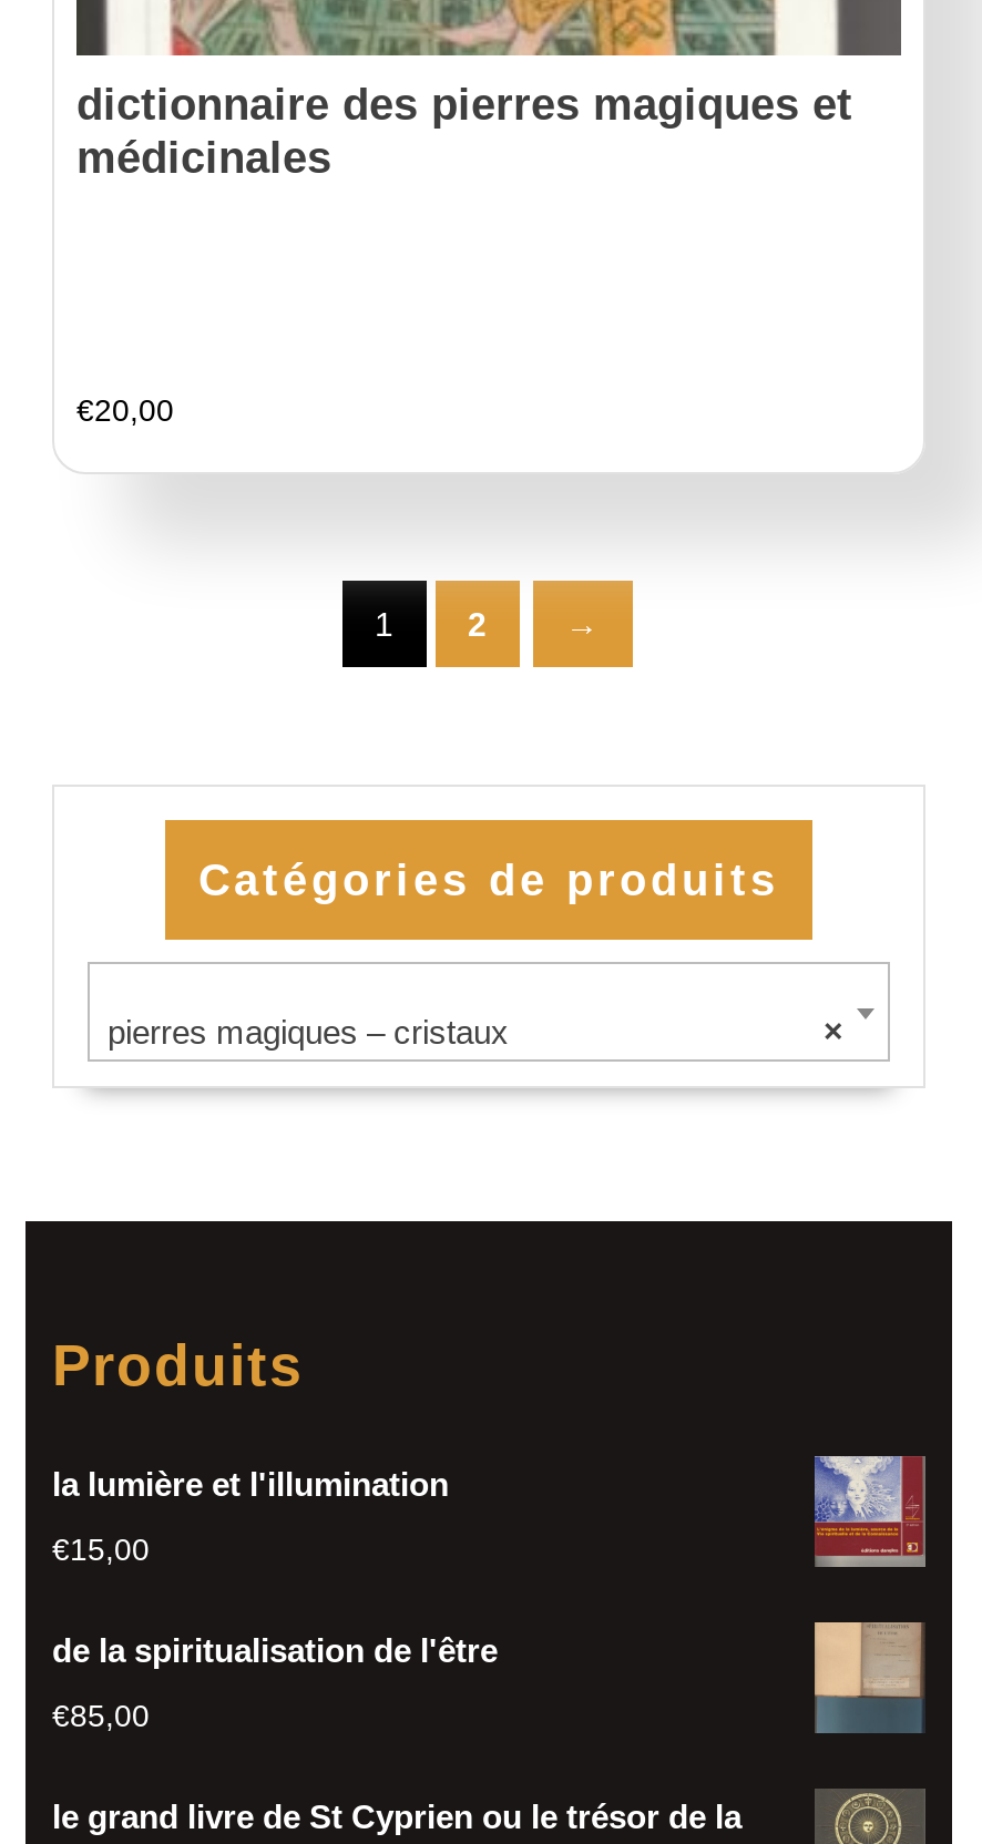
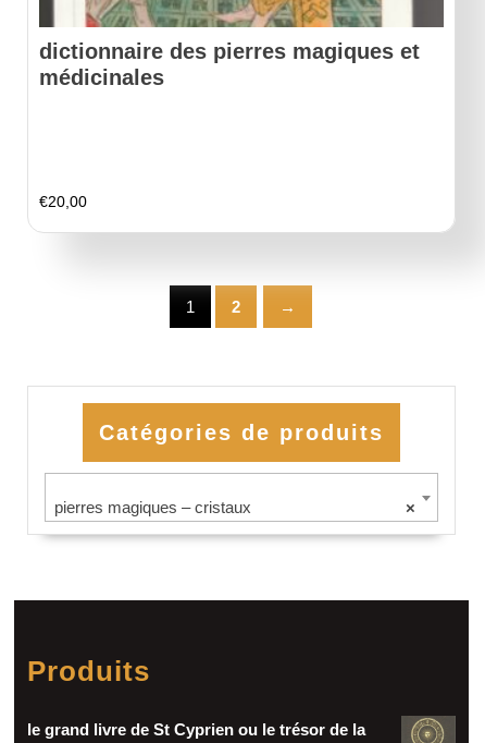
- la lumière et l'illumination
- €15,00
- de la spiritualisation de l'être
- €85,00

- [image]

- [image]
